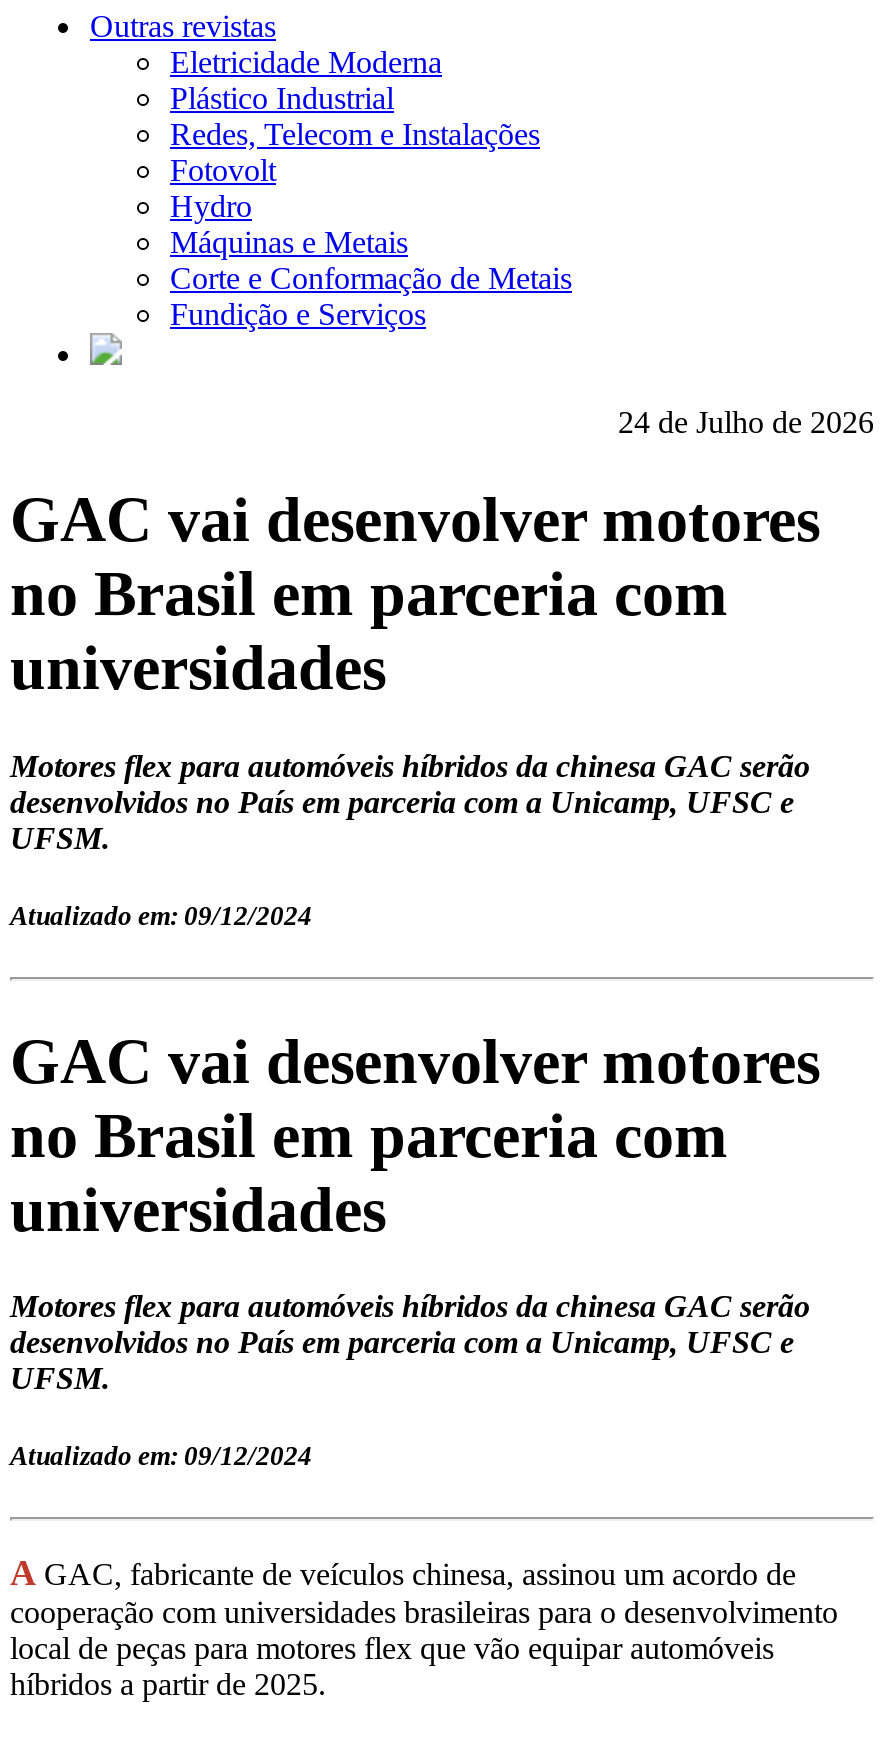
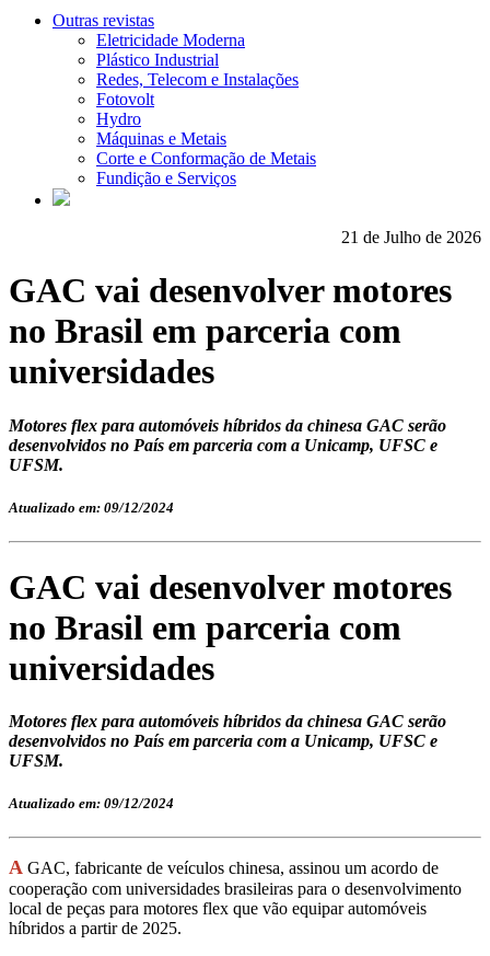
- 24 de Julho de 2026
+ 21 de Julho de 2026
